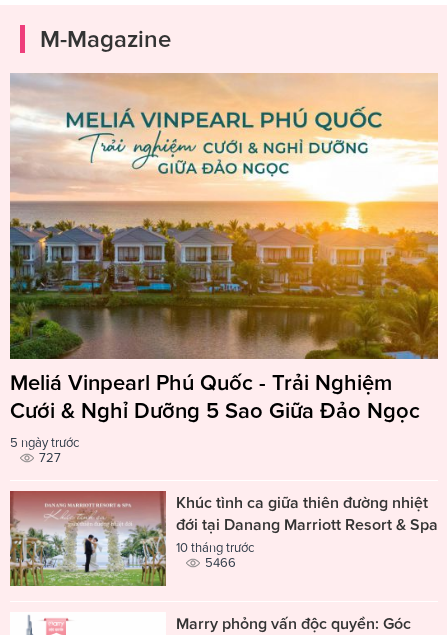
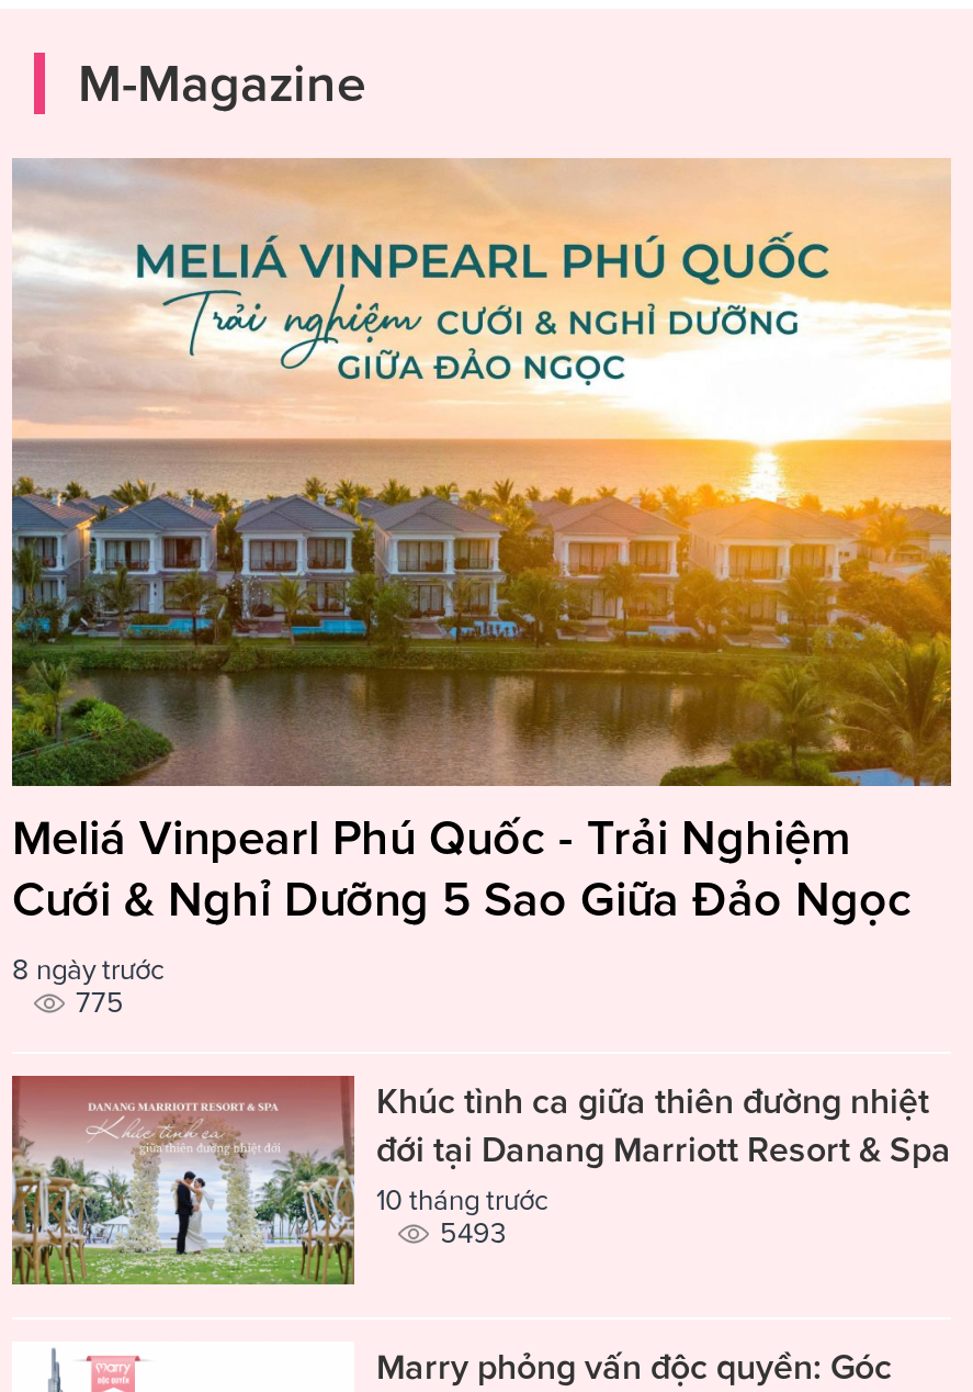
- 5 ngày trước
+ 8 ngày trước

- 727
+ 775

- 5466
+ 5493
